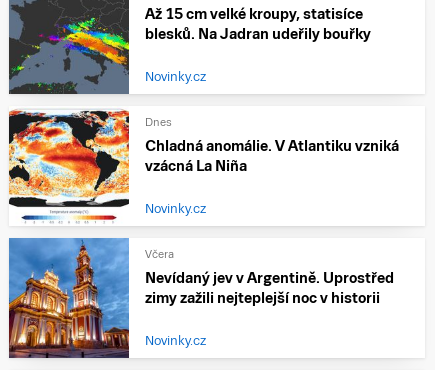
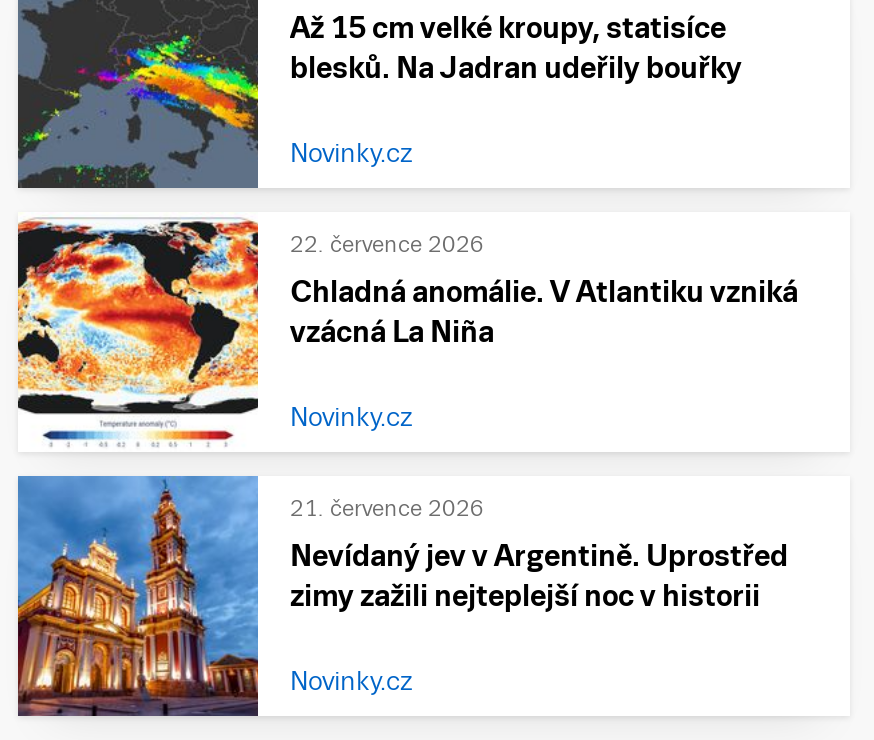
- Dnes
+ 22. července 2026

- Včera
+ 21. července 2026
